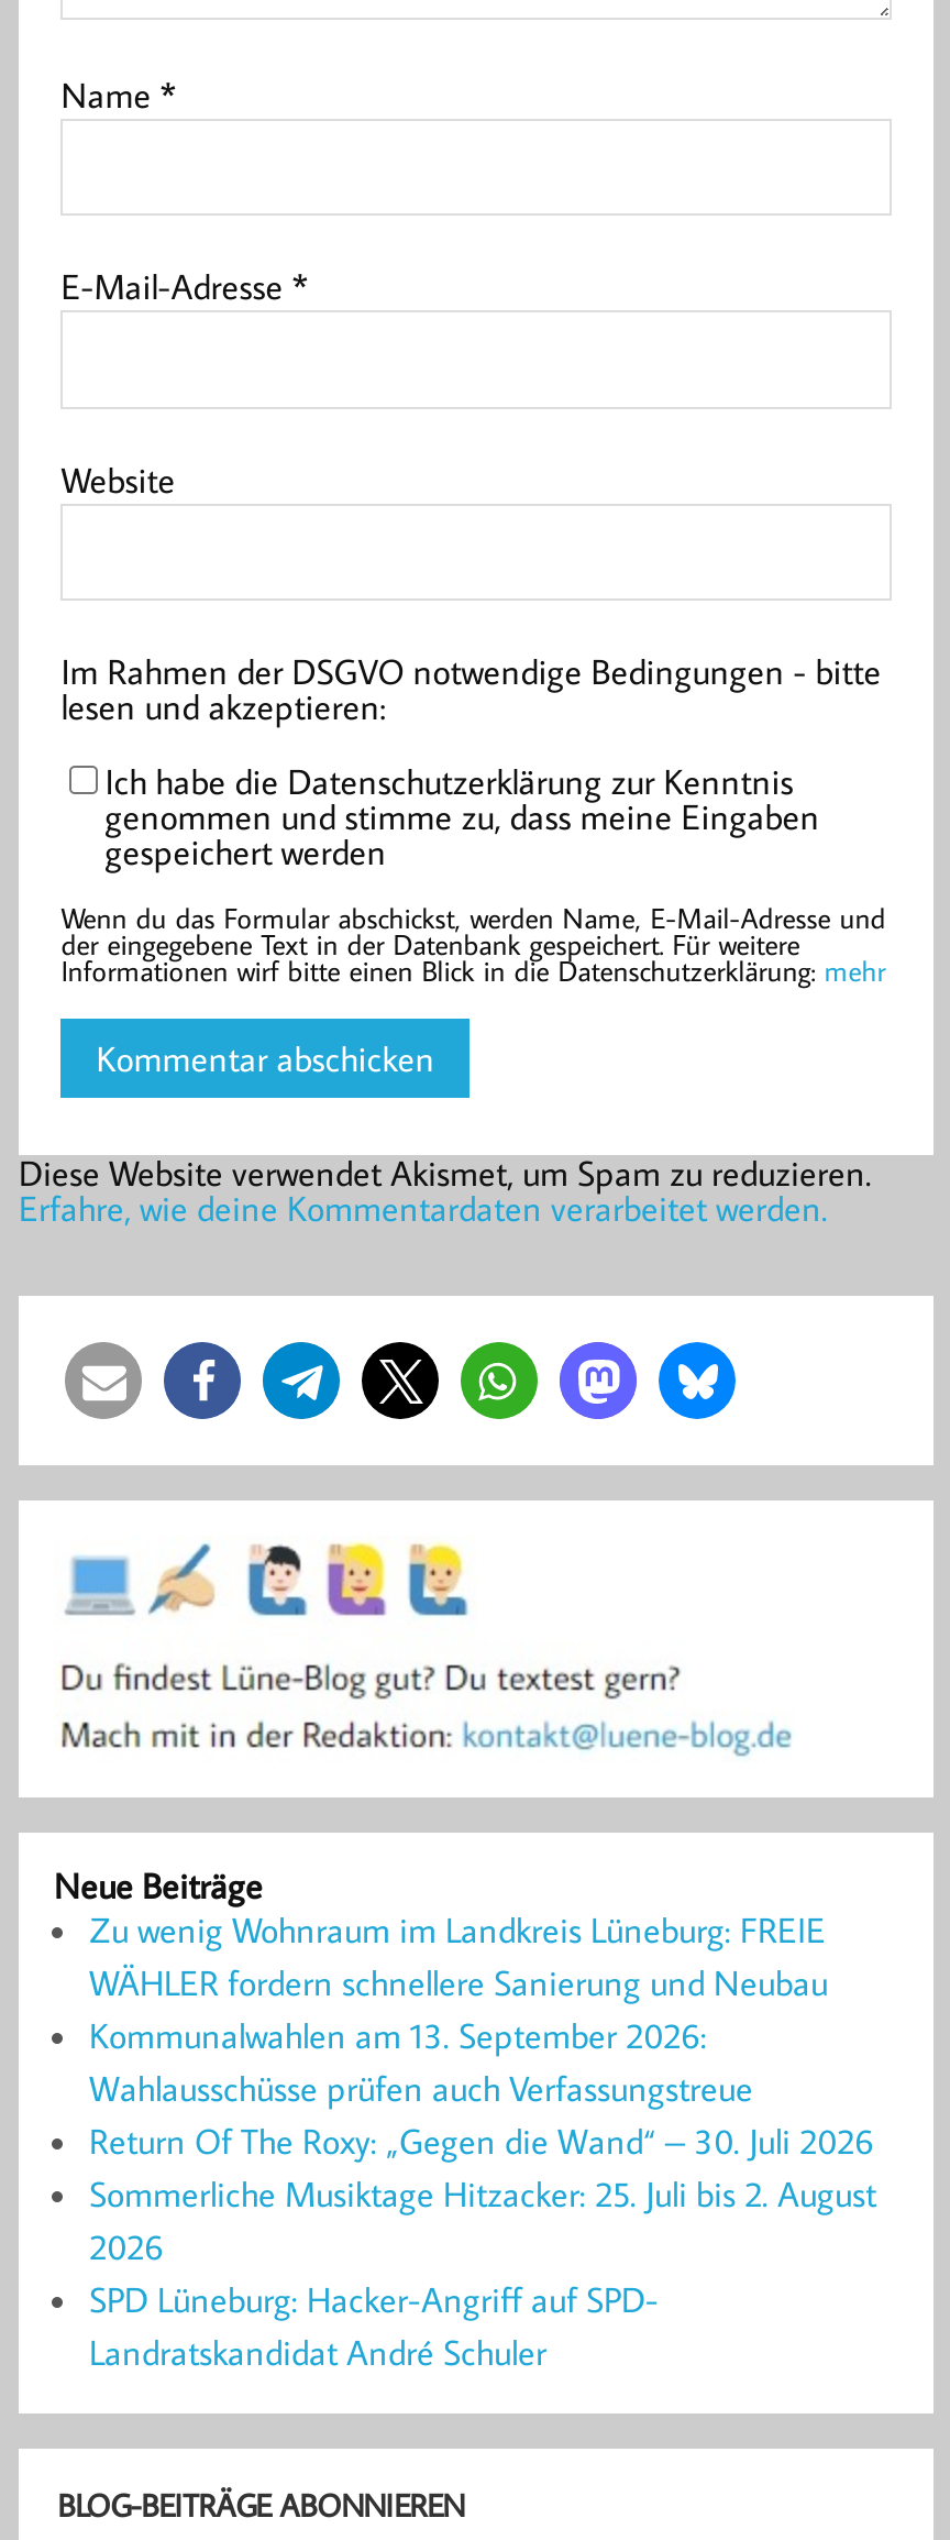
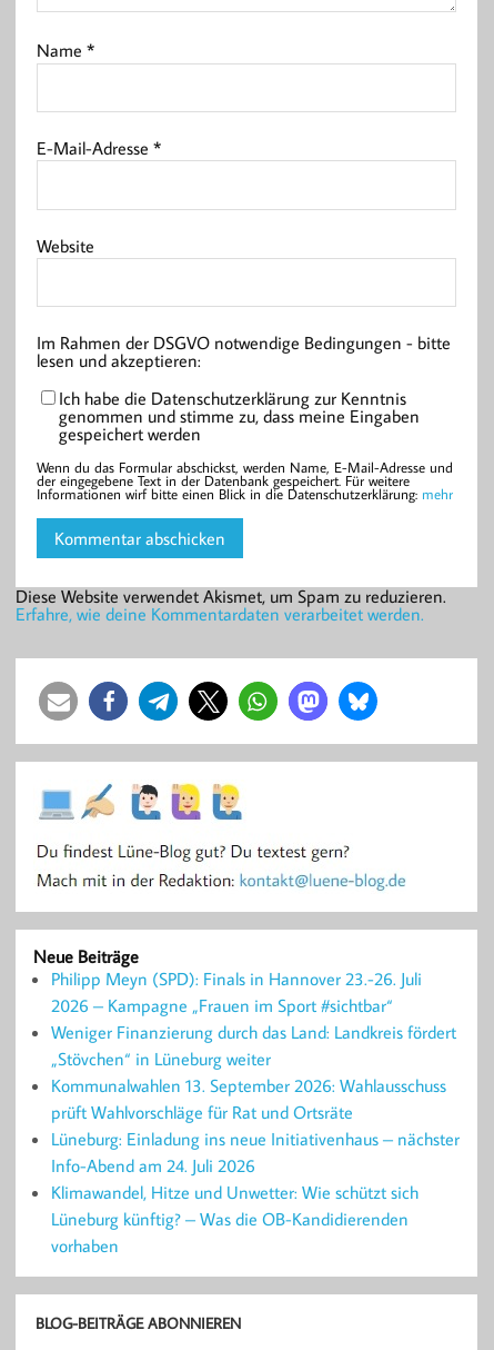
- Zu wenig Wohnraum im Landkreis Lüneburg: FREIE
- WÄHLER fordern schnellere Sanierung und Neubau
- Kommunalwahlen am 13. September 2026:
- Wahlausschüsse prüfen auch Verfassungstreue
- Return Of The Roxy: „Gegen die Wand“ – 30. Juli 2026
- Sommerliche Musiktage Hitzacker: 25. Juli bis 2. August
- 2026
- SPD Lüneburg: Hacker-Angriff auf SPD-
- Landratskandidat André Schuler
+ Philipp Meyn (SPD): Finals in Hannover 23.-26. Juli
+ 2026 – Kampagne „Frauen im Sport #sichtbar“
+ Weniger Finanzierung durch das Land: Landkreis fördert
+ „Stövchen“ in Lüneburg weiter
+ Kommunalwahlen 13. September 2026: Wahlausschuss
+ prüft Wahlvorschläge für Rat und Ortsräte
+ Lüneburg: Einladung ins neue Initiativenhaus – nächster
+ Info-Abend am 24. Juli 2026
+ Klimawandel, Hitze und Unwetter: Wie schützt sich
+ Lüneburg künftig? – Was die OB-Kandidierenden
+ vorhaben
